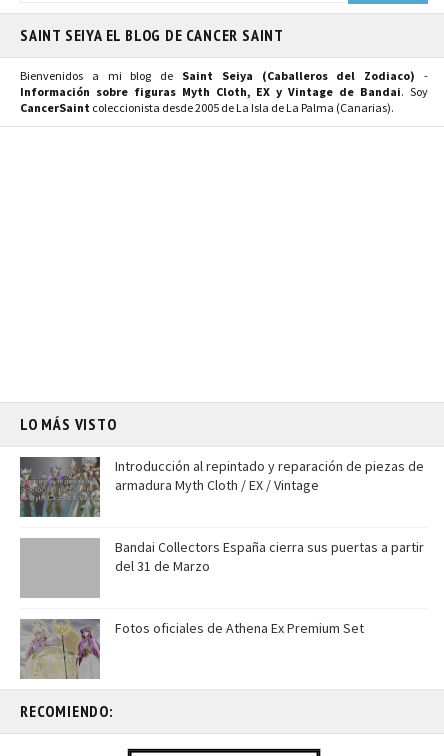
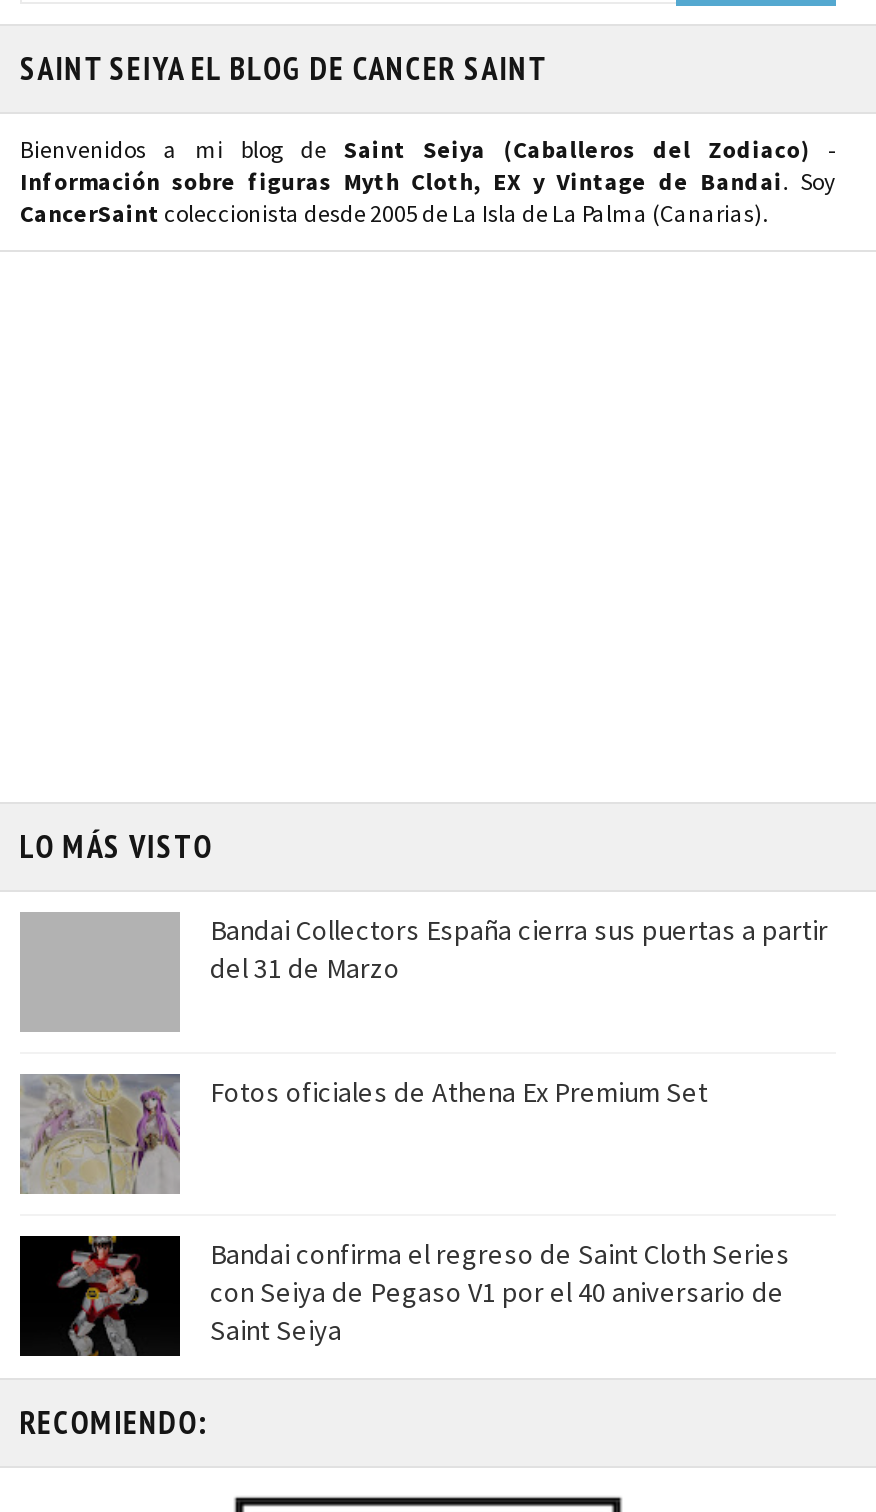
- [image]
- Introducción al repintado y reparación de piezas de
- armadura Myth Cloth / EX / Vintage

moved up: [image] | Bandai Collectors España cierra sus puertas a partir | del 31 de Marzo | Fotos oficiales de Athena Ex Premium Set

+ [image]
+ Bandai confirma el regreso de Saint Cloth Series
+ con Seiya de Pegaso V1 por el 40 aniversario de
+ Saint Seiya
